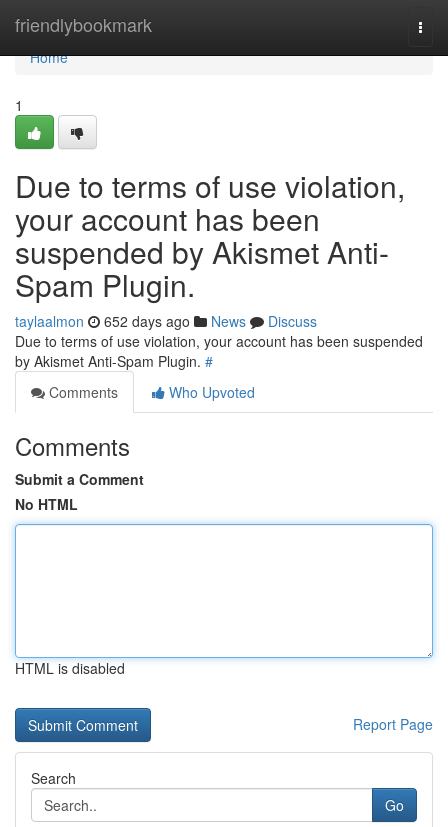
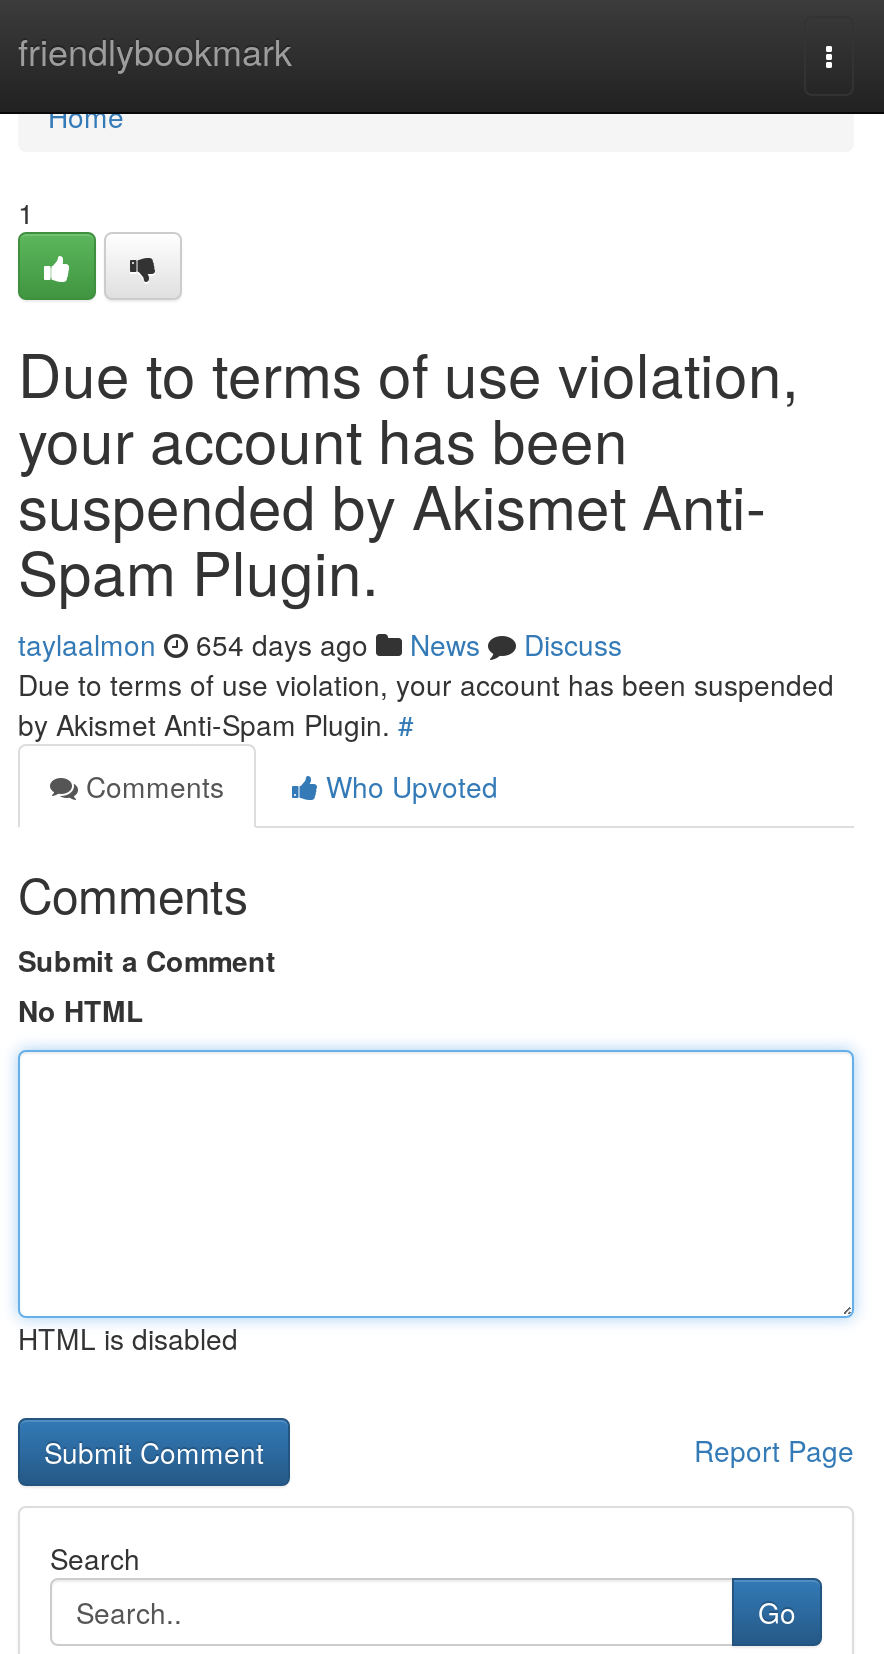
- taylaalmon 652 days ago News Discuss
+ taylaalmon 654 days ago News Discuss
